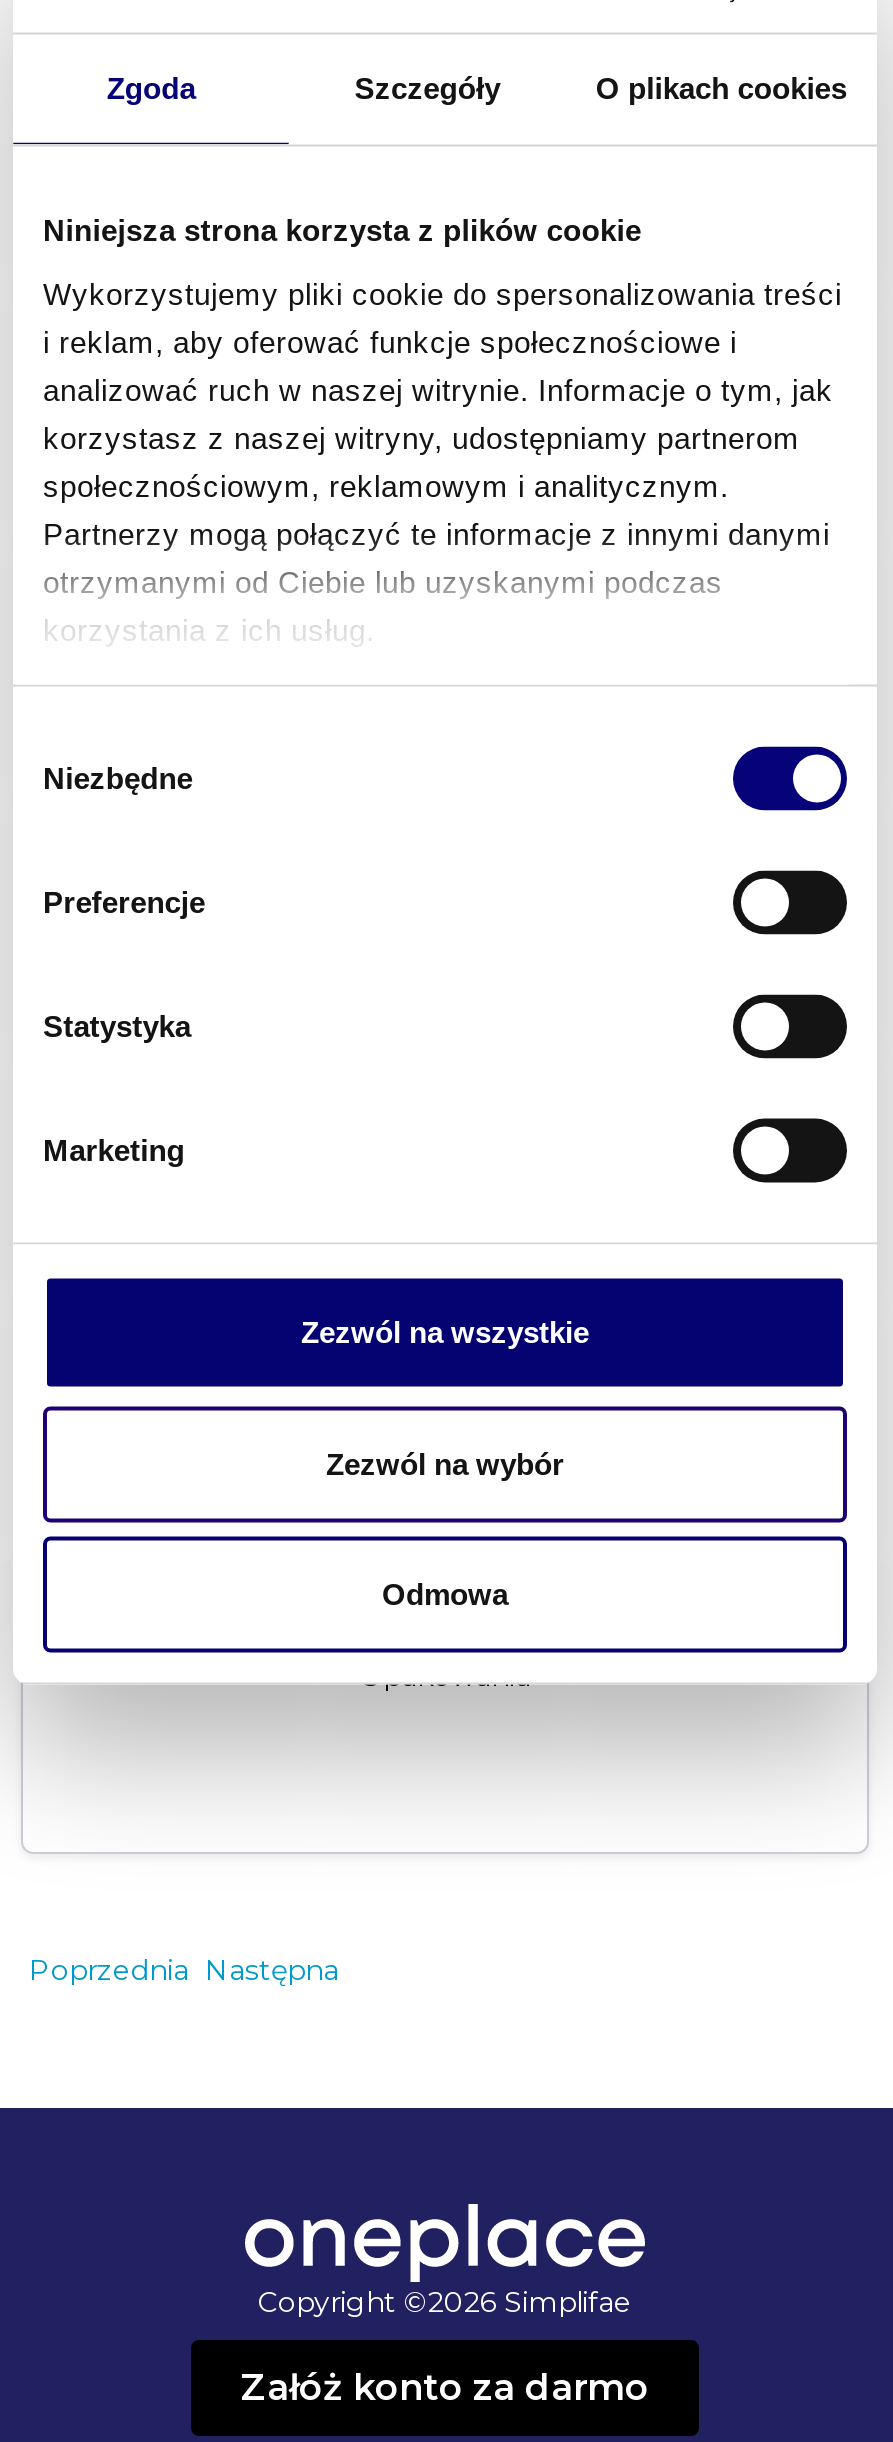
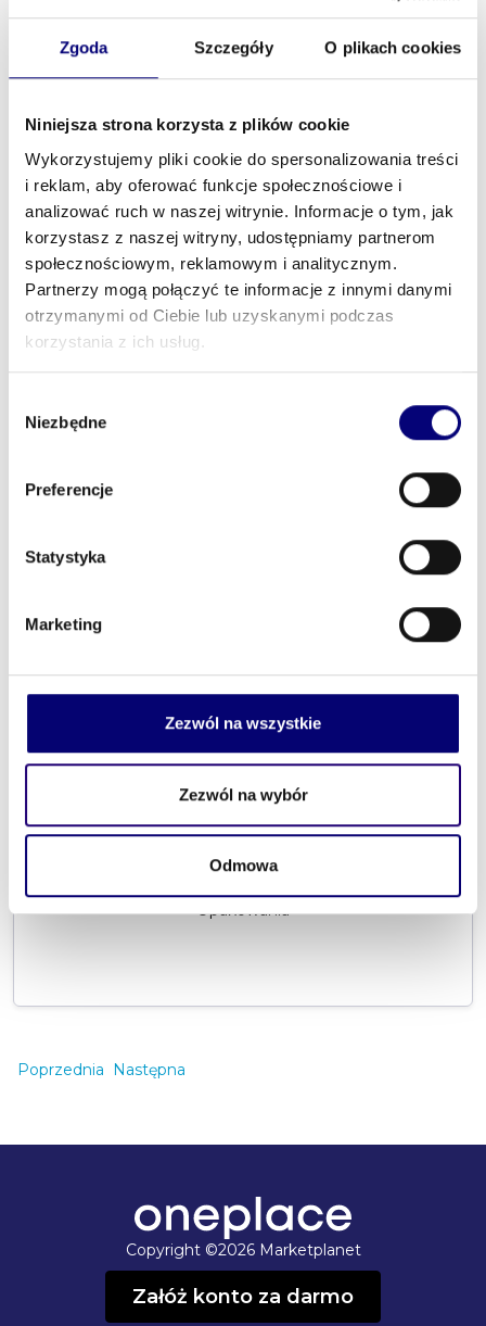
- Copyright ©2026 Simplifae
+ Copyright ©2026 Marketplanet
